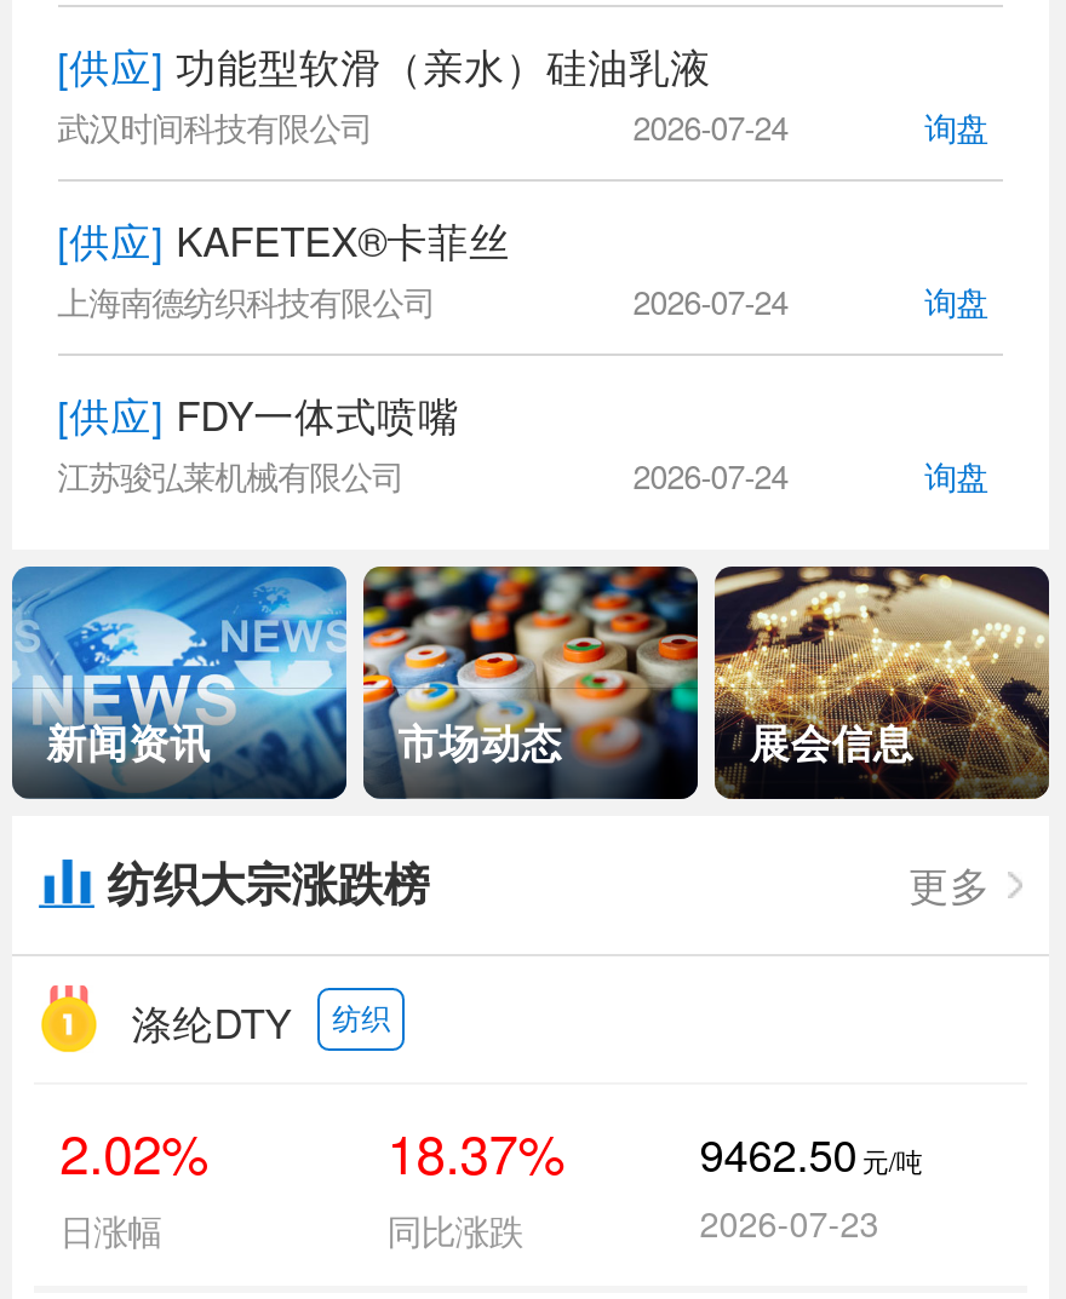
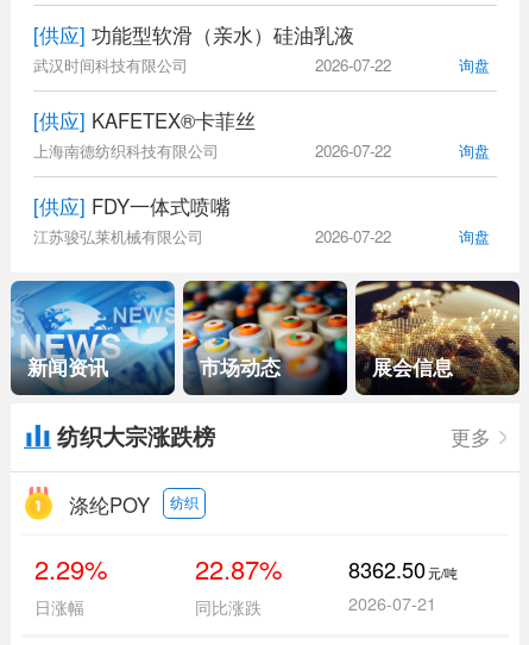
- 2026-07-24
+ 2026-07-22

- 2026-07-24
+ 2026-07-22

- 2026-07-24
+ 2026-07-22

- 涤纶DTY
+ 涤纶POY

- 2.02%
+ 2.29%

- 18.37%
+ 22.87%

- 9462.50 元/吨
- 2026-07-23
+ 8362.50 元/吨
+ 2026-07-21
